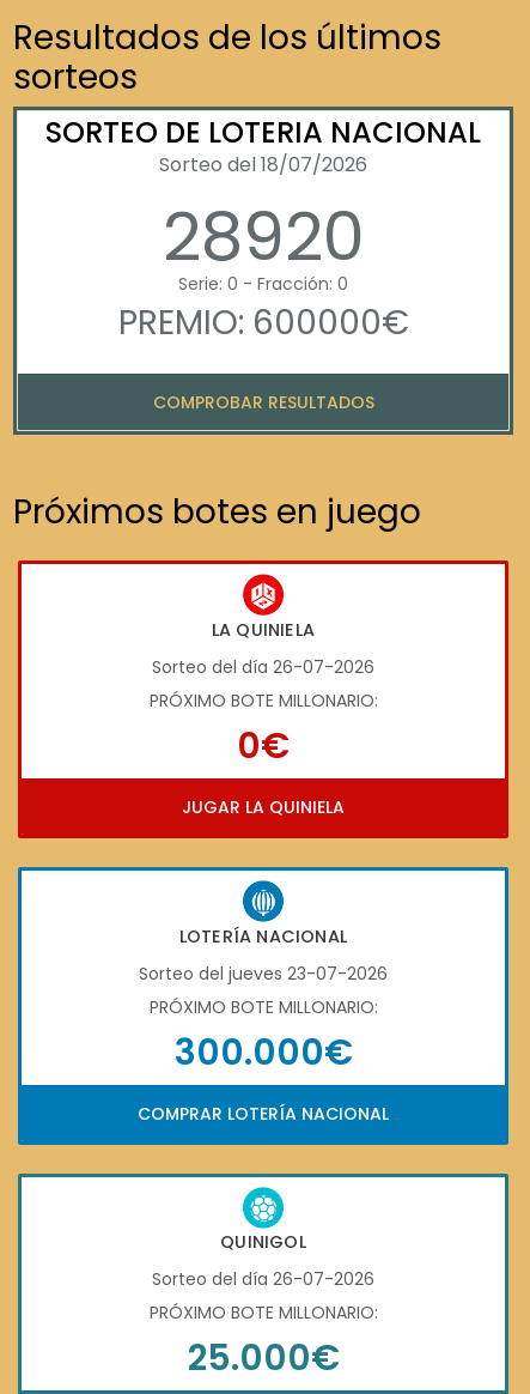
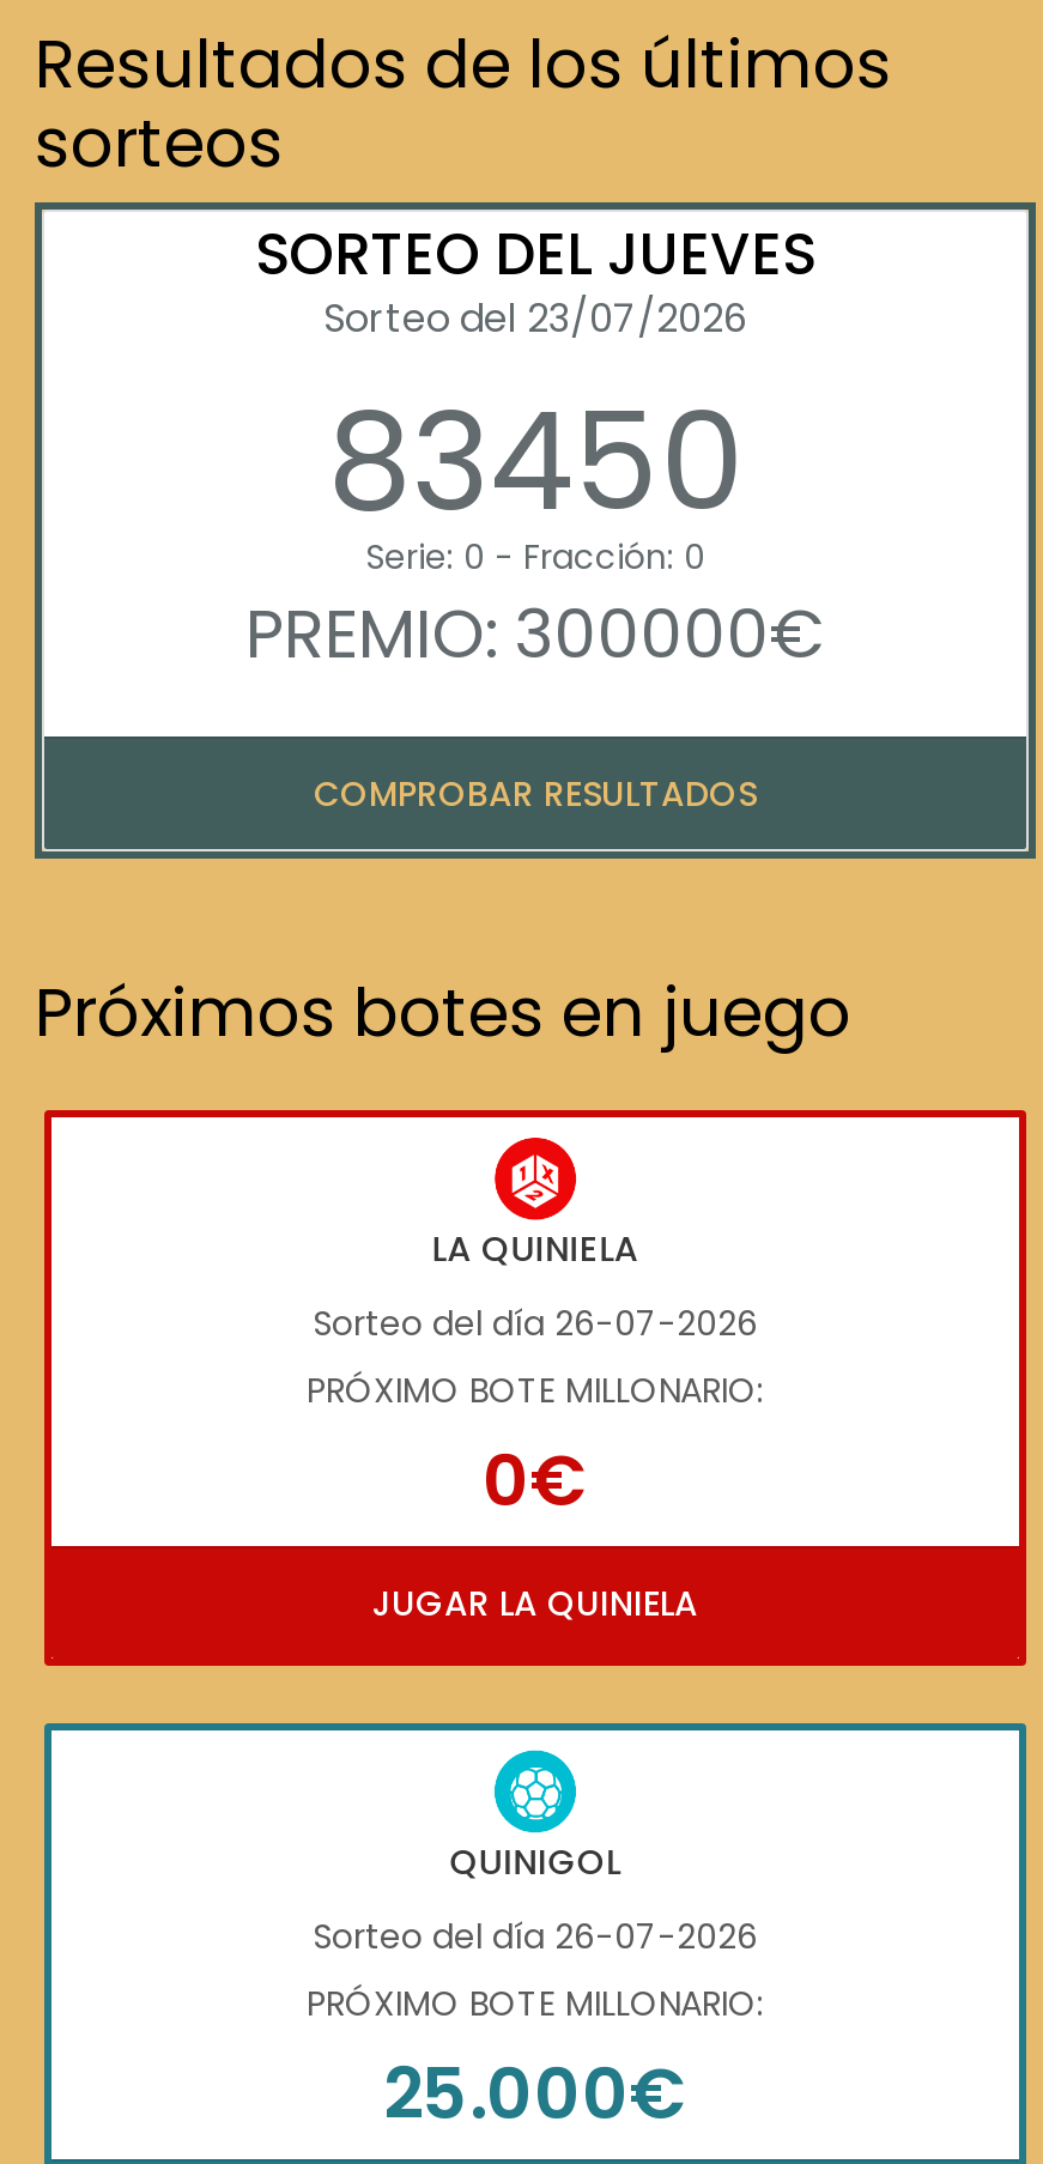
- SORTEO DE LOTERIA NACIONAL
- Sorteo del 18/07/2026
- 28920
+ SORTEO DEL JUEVES
+ Sorteo del 23/07/2026
+ 83450

- PREMIO: 600000€
+ PREMIO: 300000€

- [image]
- LOTERÍA NACIONAL
- Sorteo del jueves 23-07-2026
- PRÓXIMO BOTE MILLONARIO:
- 300.000€
- COMPRAR LOTERÍA NACIONAL
